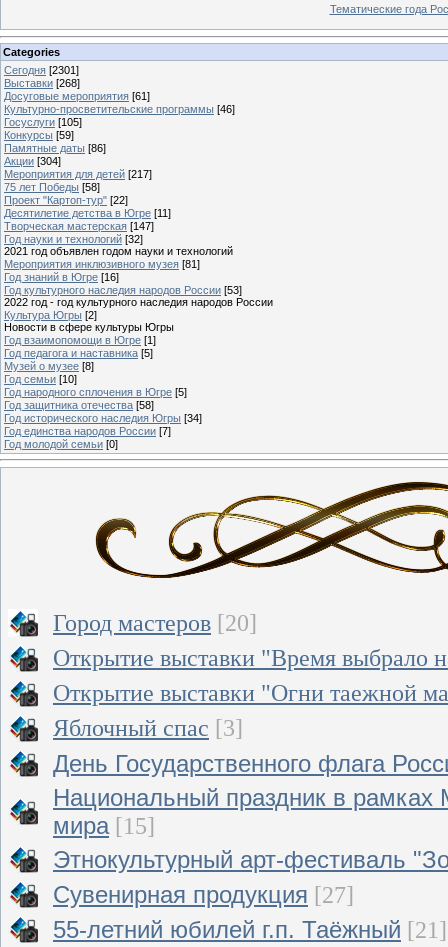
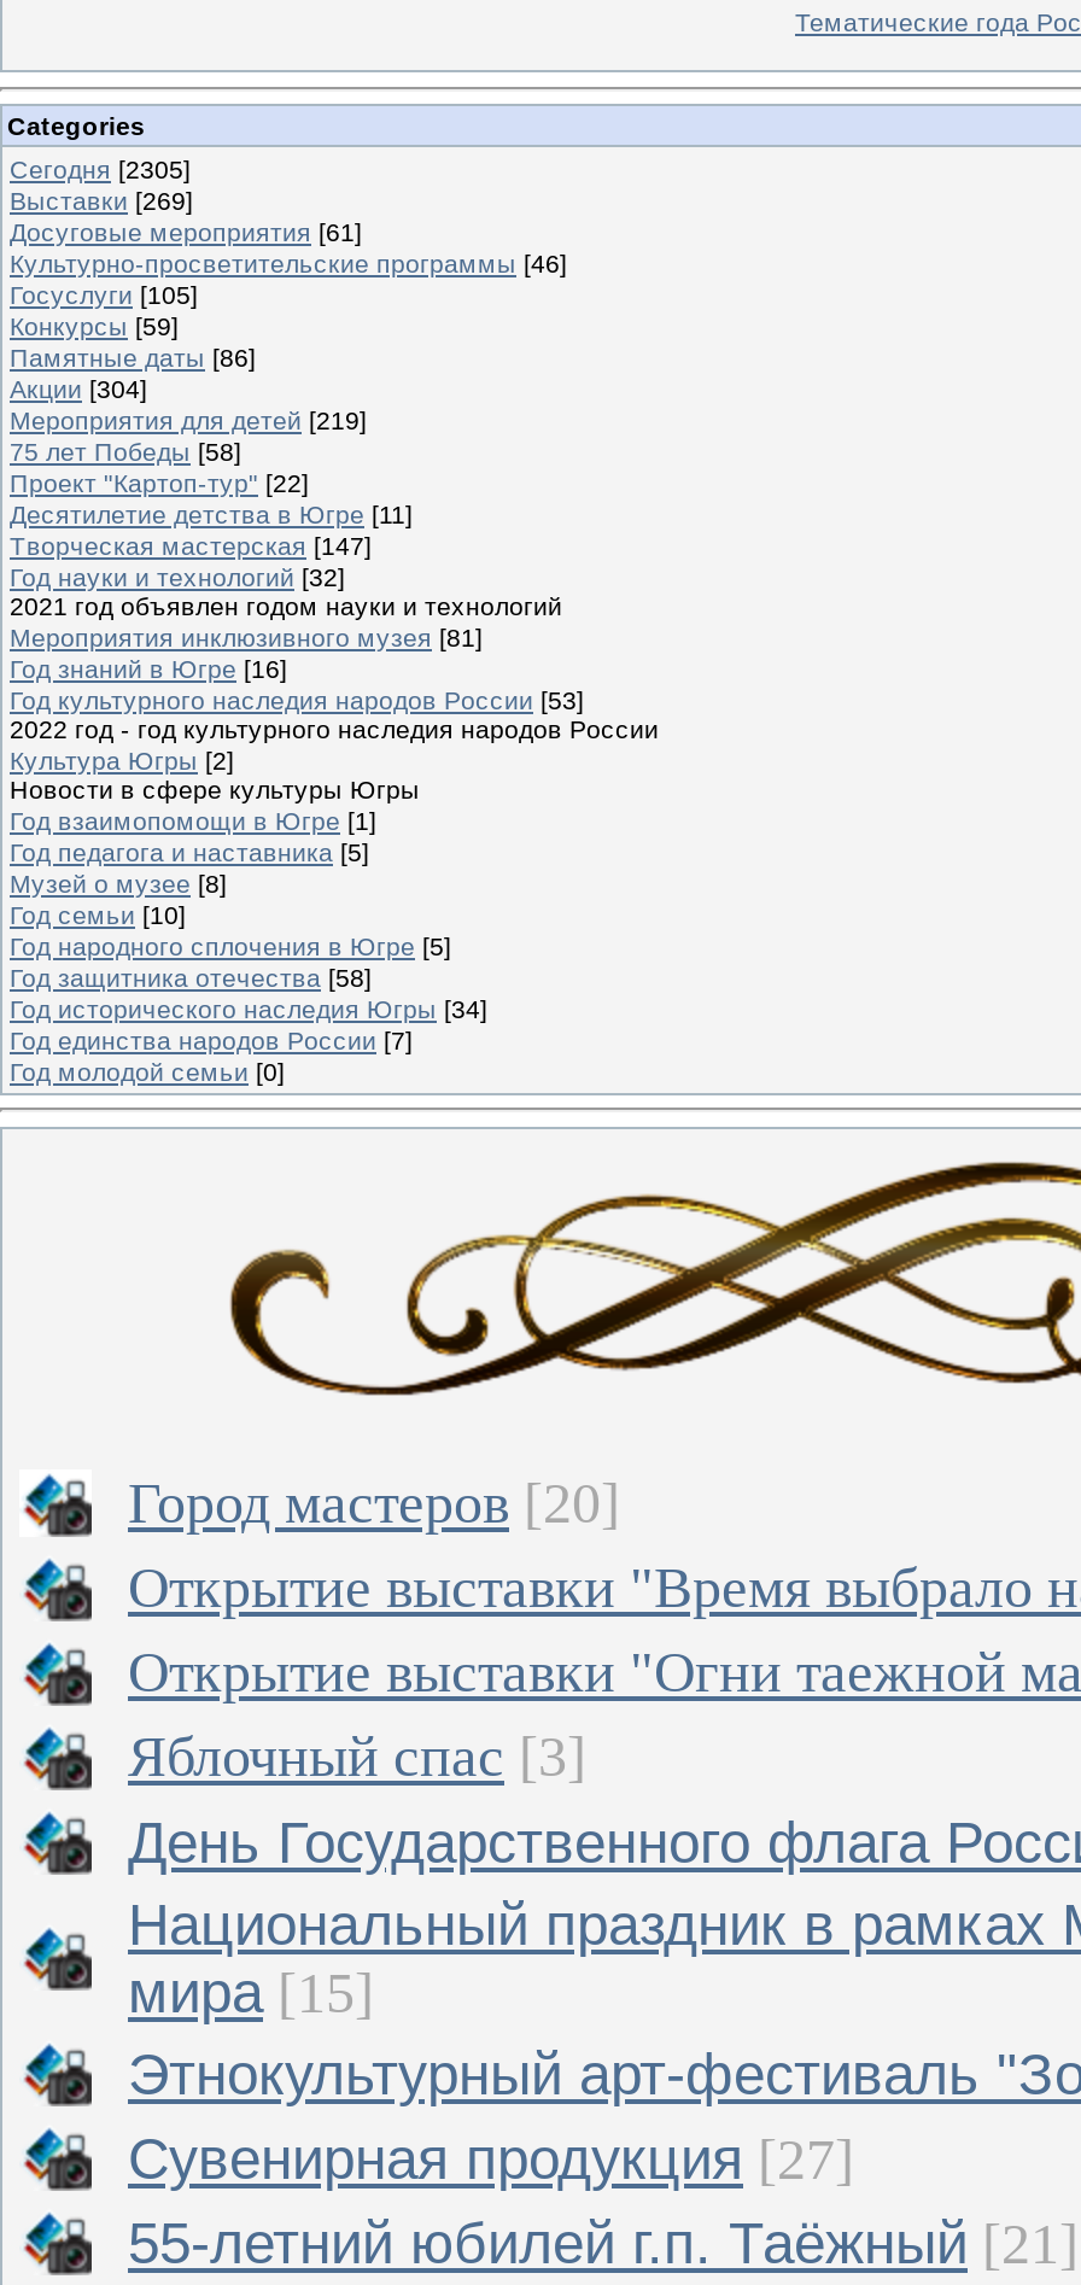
- Сегодня [2301]
+ Сегодня [2305]

- Выставки [268]
+ Выставки [269]

- Мероприятия для детей [217]
+ Мероприятия для детей [219]
